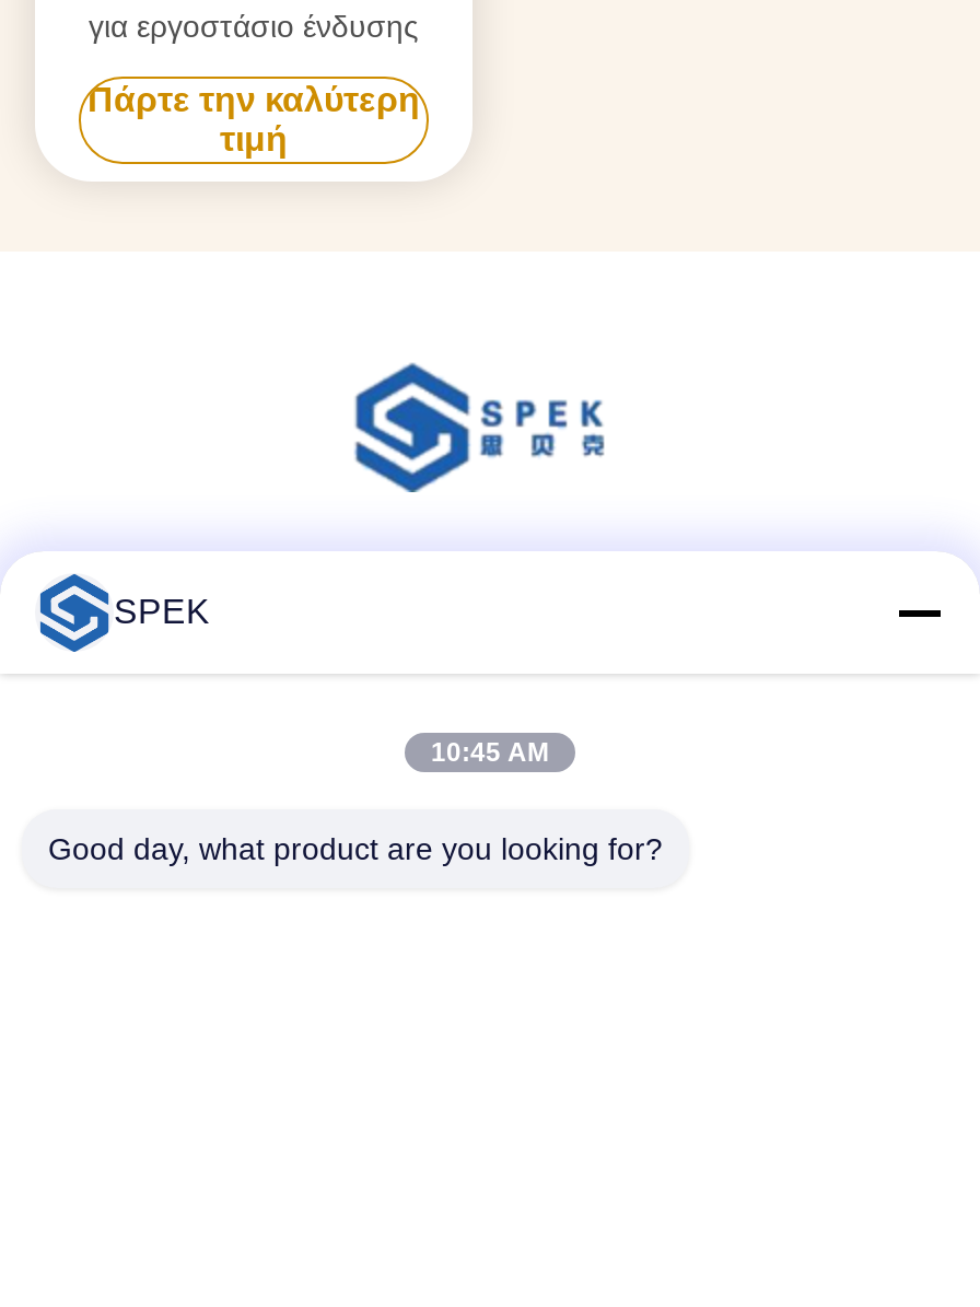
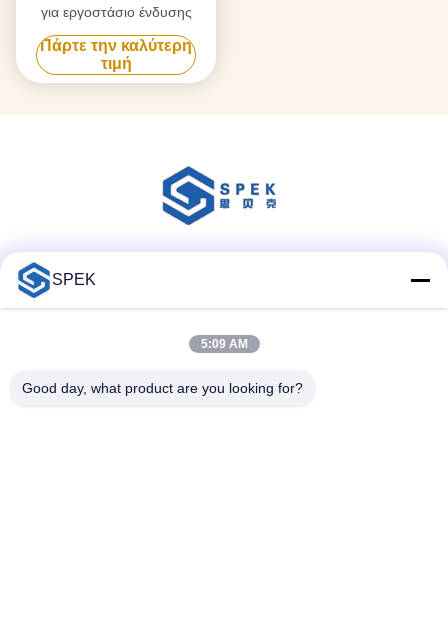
- 10:45 AM
+ 5:09 AM
